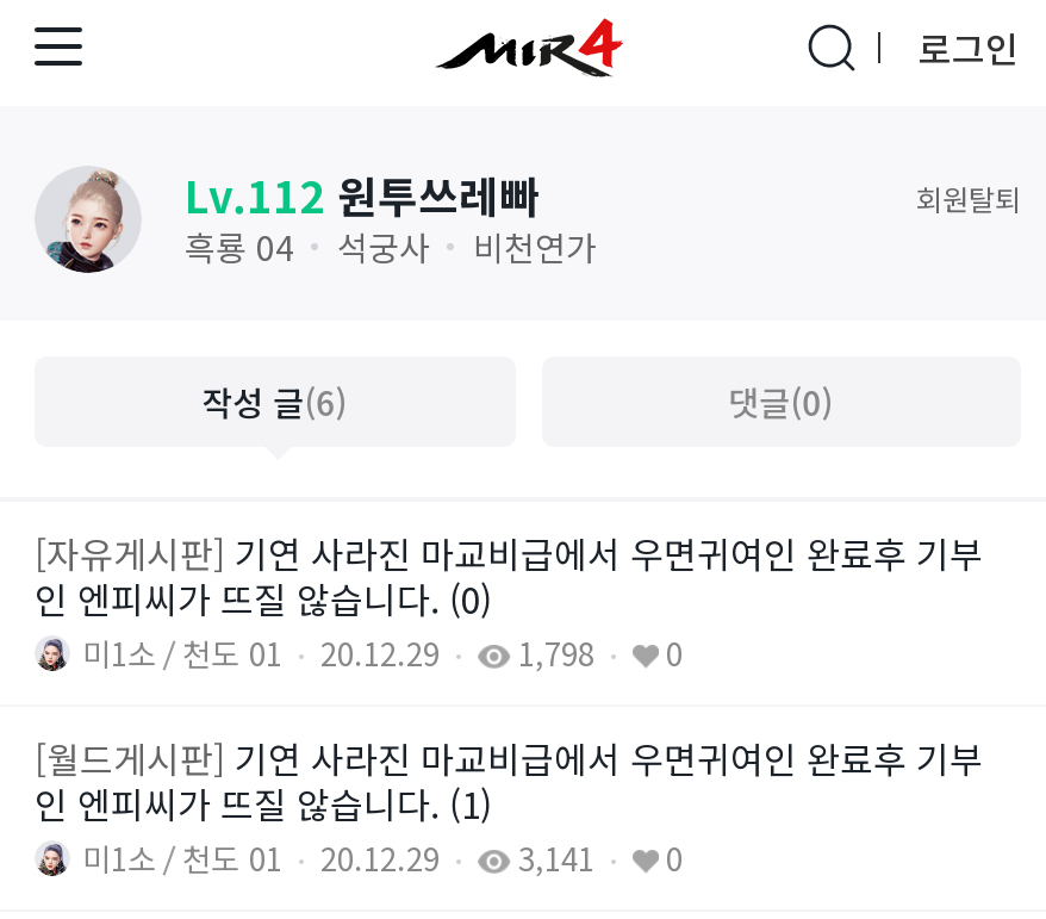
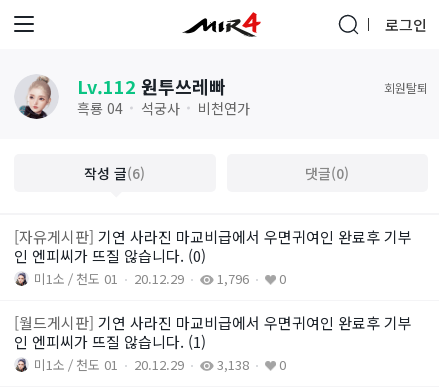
- 미1소 천도 01 20.12.29 1,798 0
+ 미1소 천도 01 20.12.29 1,796 0

- 3,141
+ 3,138
